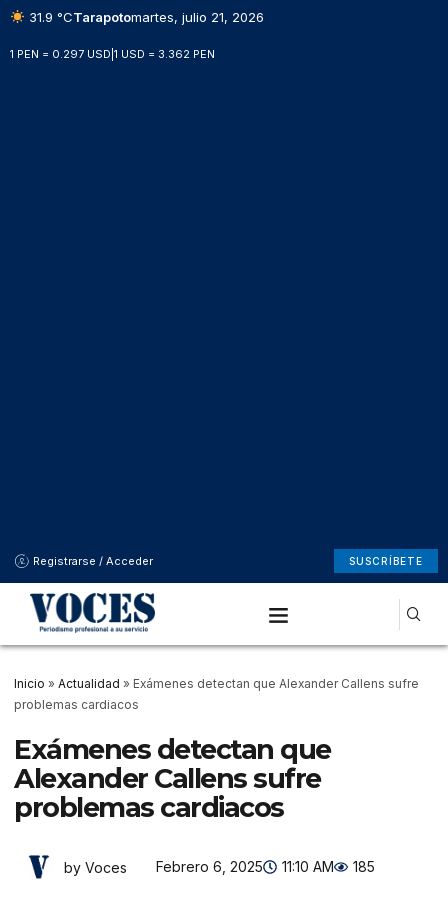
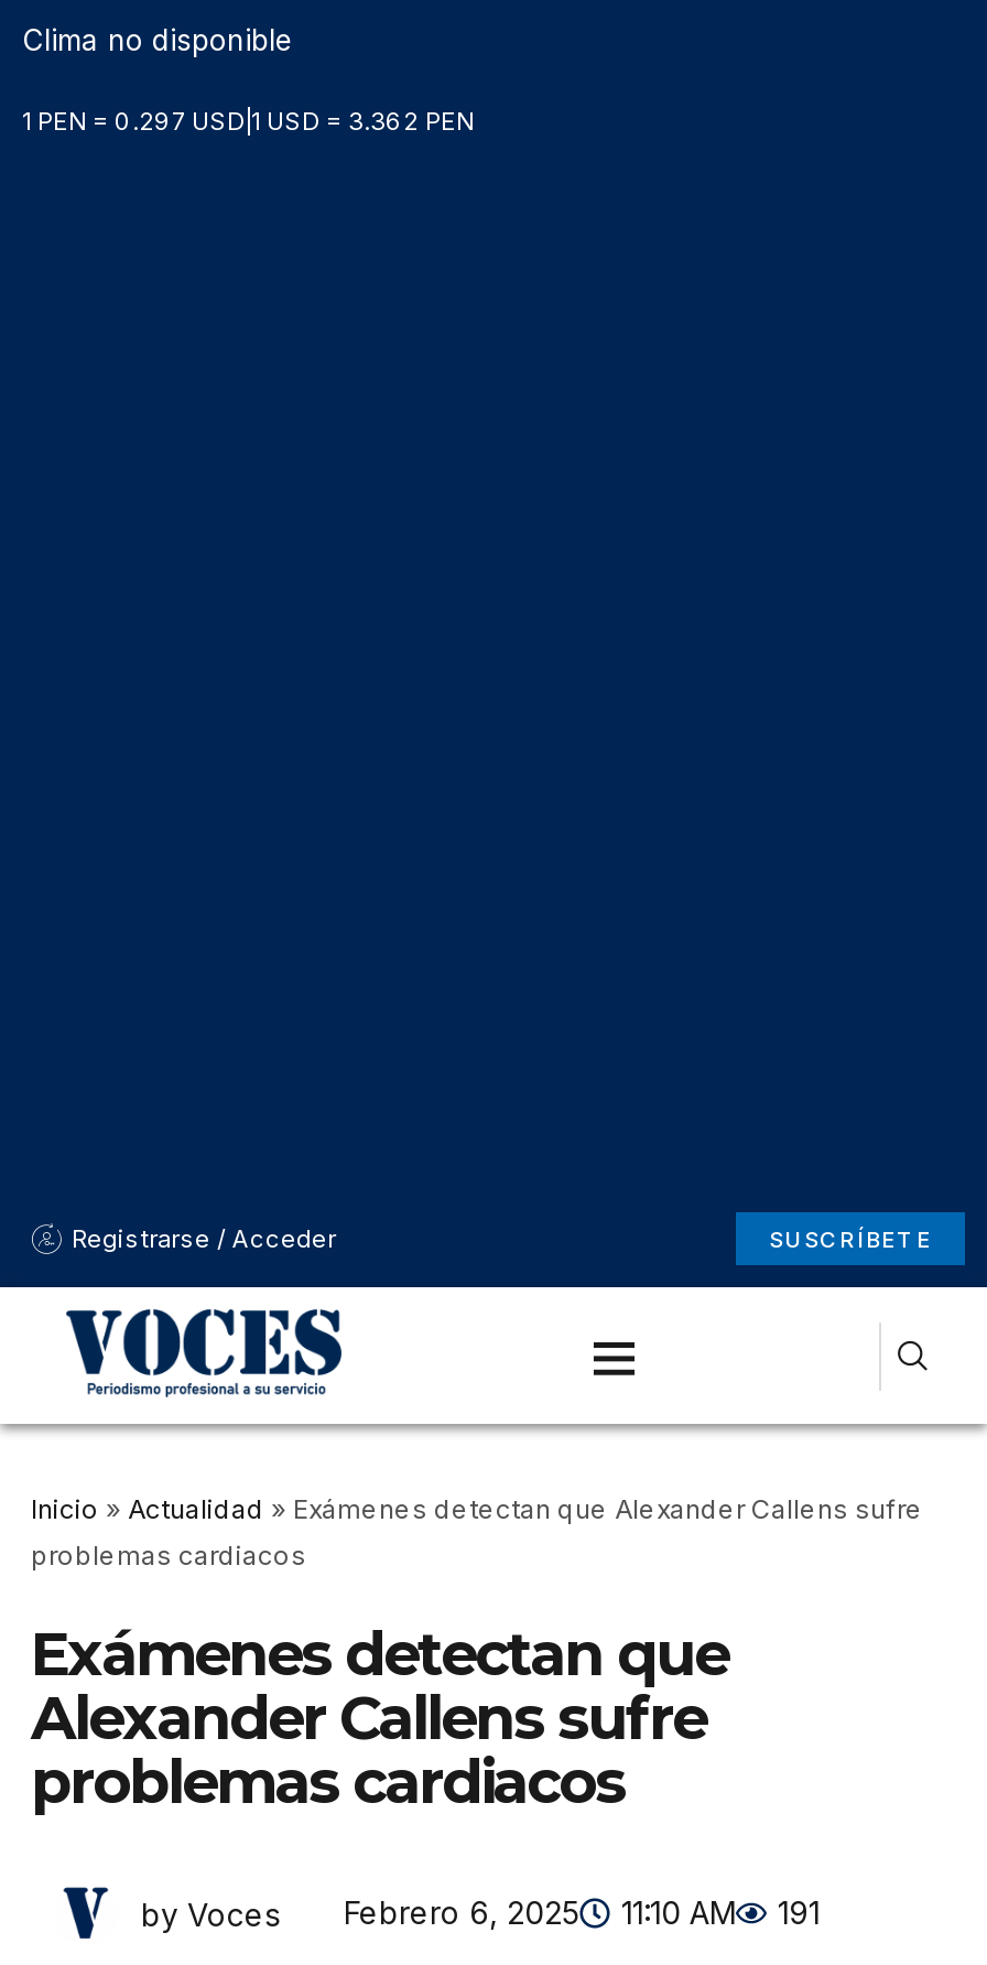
- 31.9 °CTarapotomartes, julio 21, 2026
+ Clima no disponible

- by Voces Febrero 6, 2025 11:10 AM 185
+ by Voces Febrero 6, 2025 11:10 AM 191
